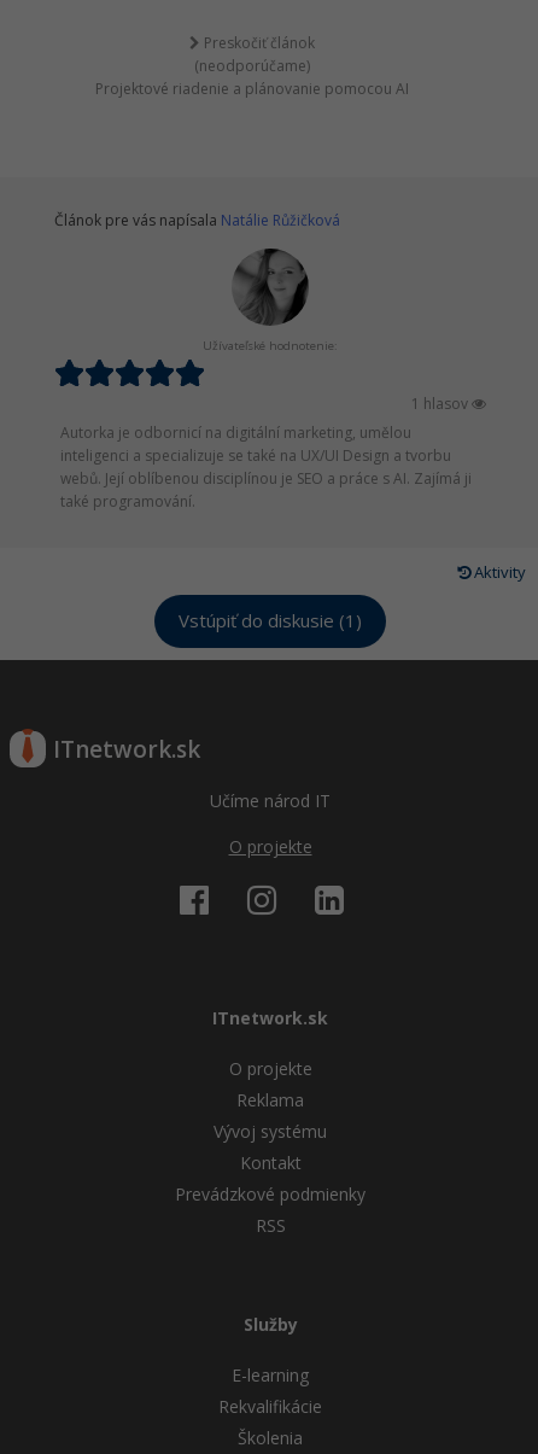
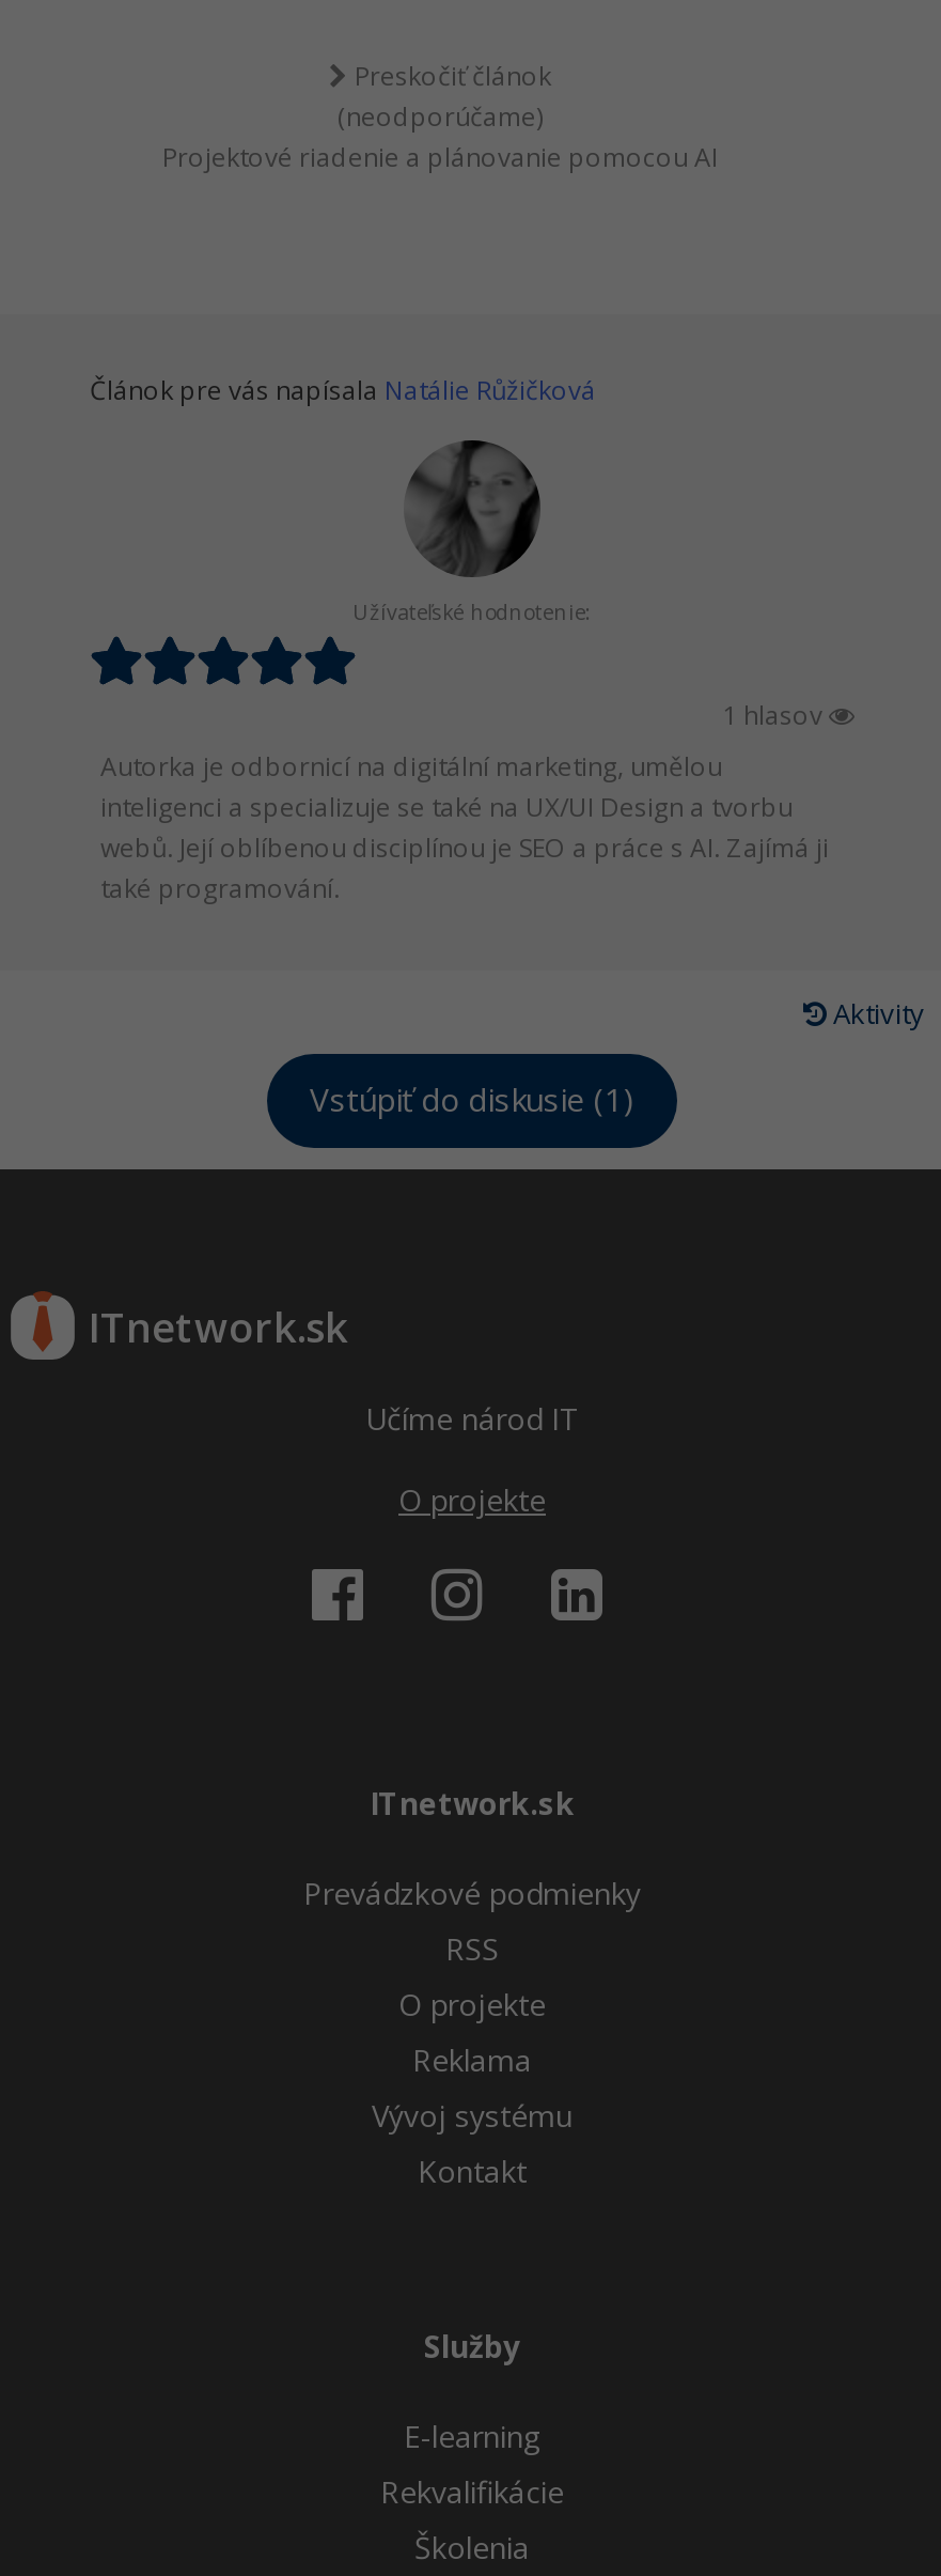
moved down: O projekte | Reklama | Vývoj systému | Kontakt

moved up: Prevádzkové podmienky | RSS
